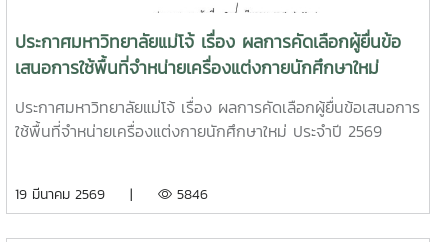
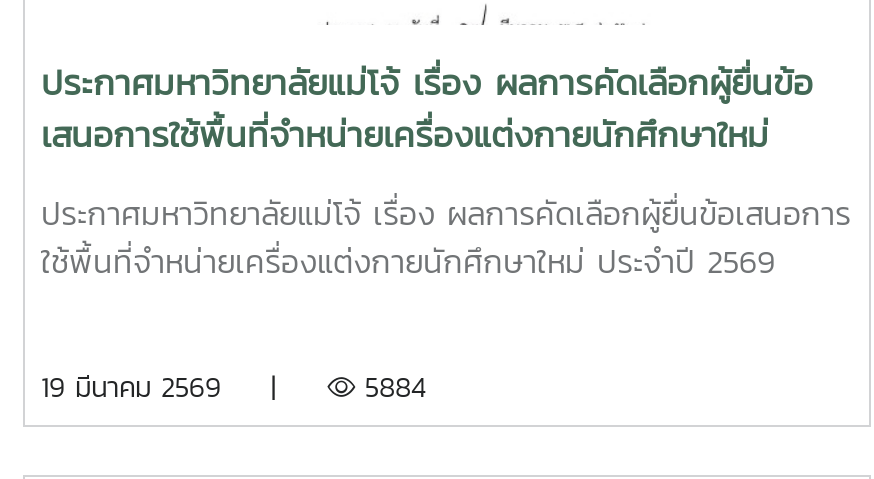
- 5846
+ 5884
